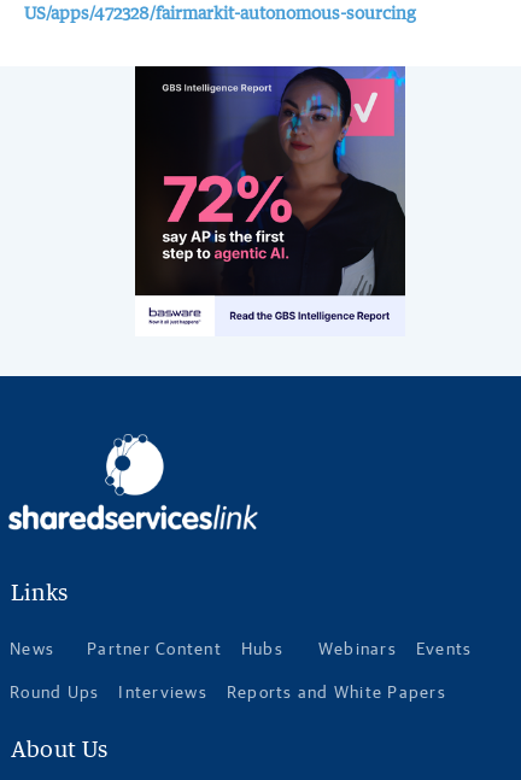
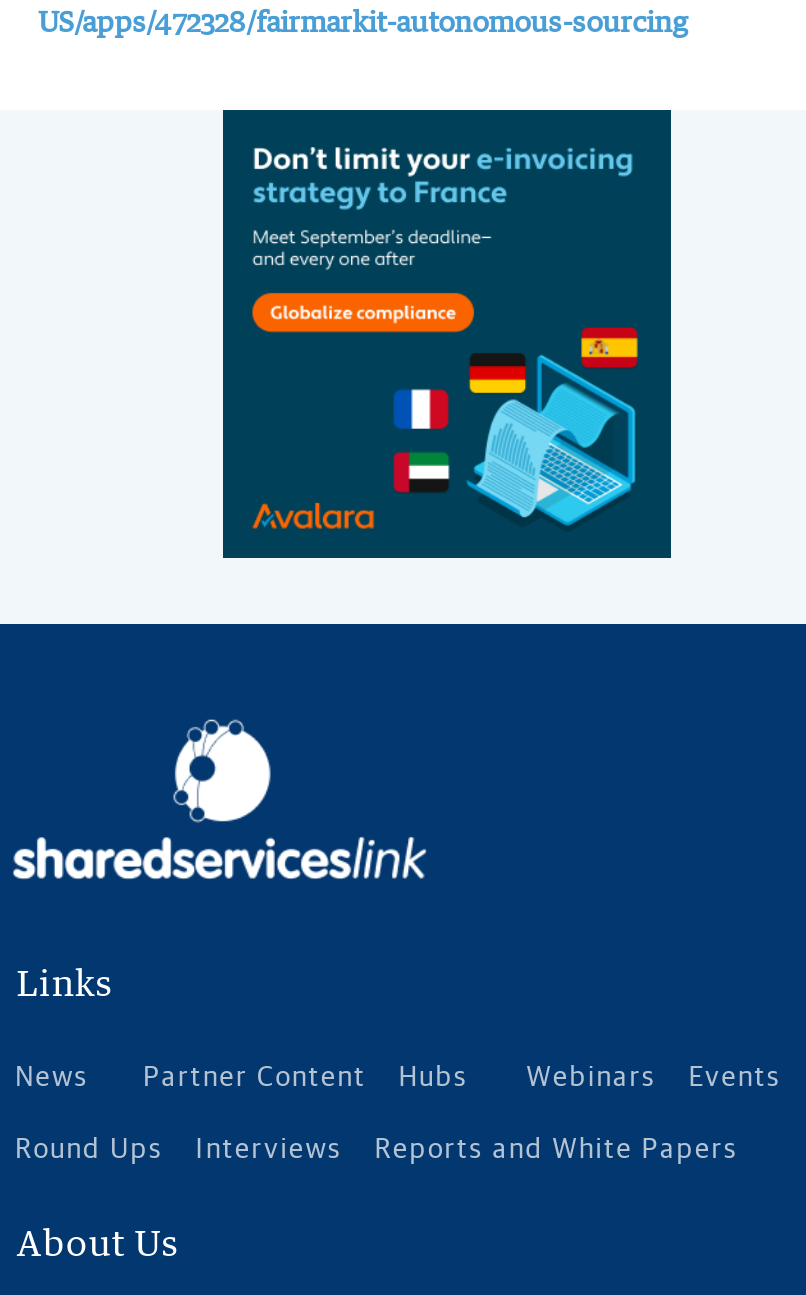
- [image]
+ [image]
